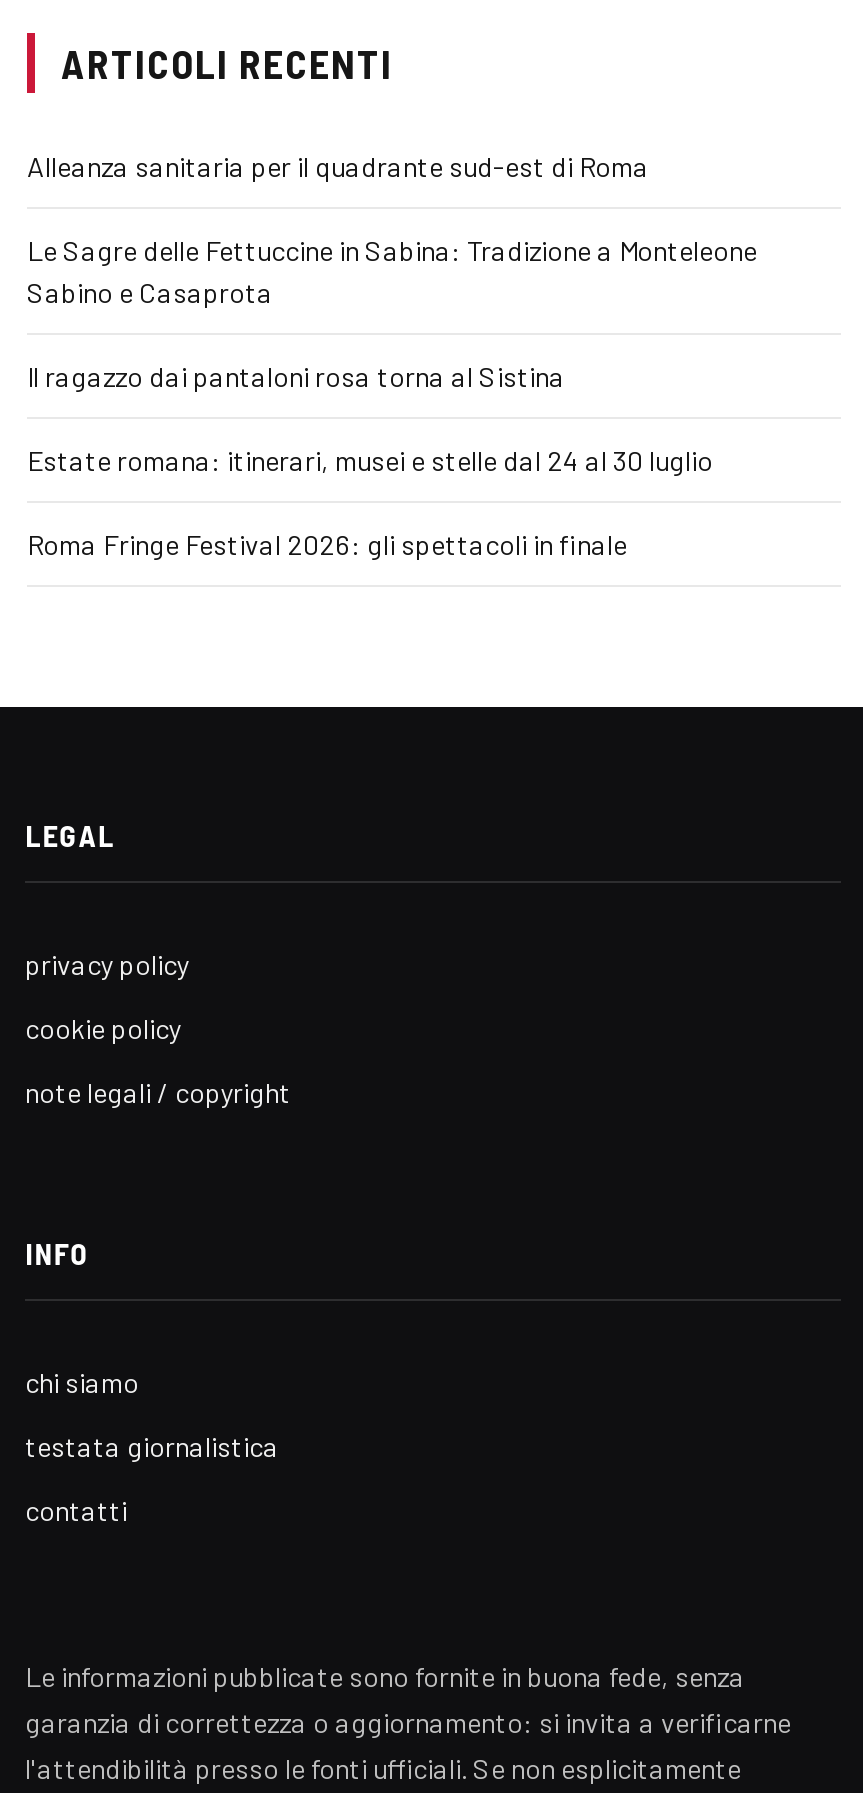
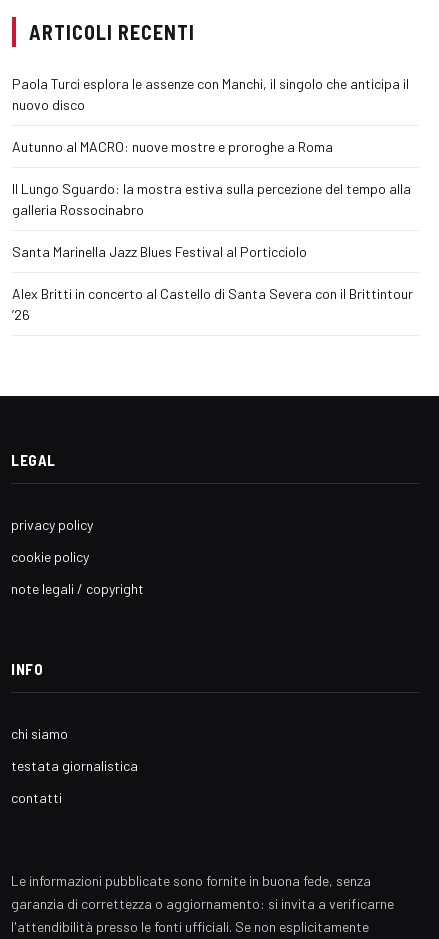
- Alleanza sanitaria per il quadrante sud-est di Roma
+ Paola Turci esplora le assenze con Manchi, il singolo che anticipa il
+ nuovo disco

- Le Sagre delle Fettuccine in Sabina: Tradizione a Monteleone
- Sabino e Casaprota
+ Autunno al MACRO: nuove mostre e proroghe a Roma

- Il ragazzo dai pantaloni rosa torna al Sistina
+ Il Lungo Sguardo: la mostra estiva sulla percezione del tempo alla
+ galleria Rossocinabro

- Estate romana: itinerari, musei e stelle dal 24 al 30 luglio
+ Santa Marinella Jazz Blues Festival al Porticciolo

- Roma Fringe Festival 2026: gli spettacoli in finale
+ Alex Britti in concerto al Castello di Santa Severa con il Brittintour
+ ’26
